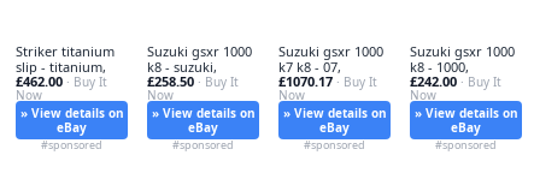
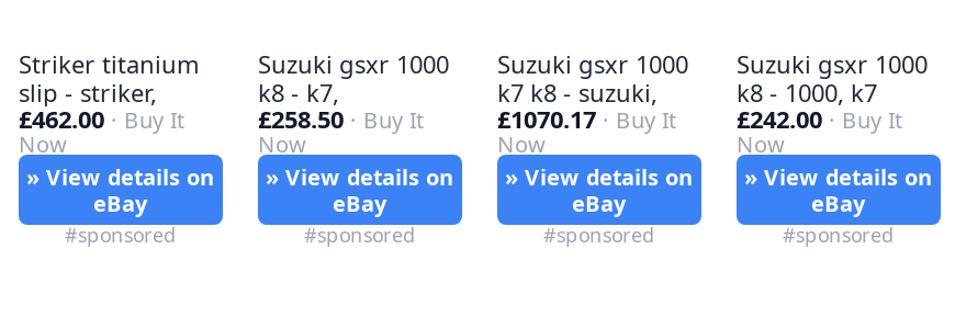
- slip - titanium,
+ slip - striker,

- k8 - suzuki,
+ k8 - k7,

- k7 k8 - 07,
+ k7 k8 - suzuki,

- k8 - 1000,
+ k8 - 1000, k7
